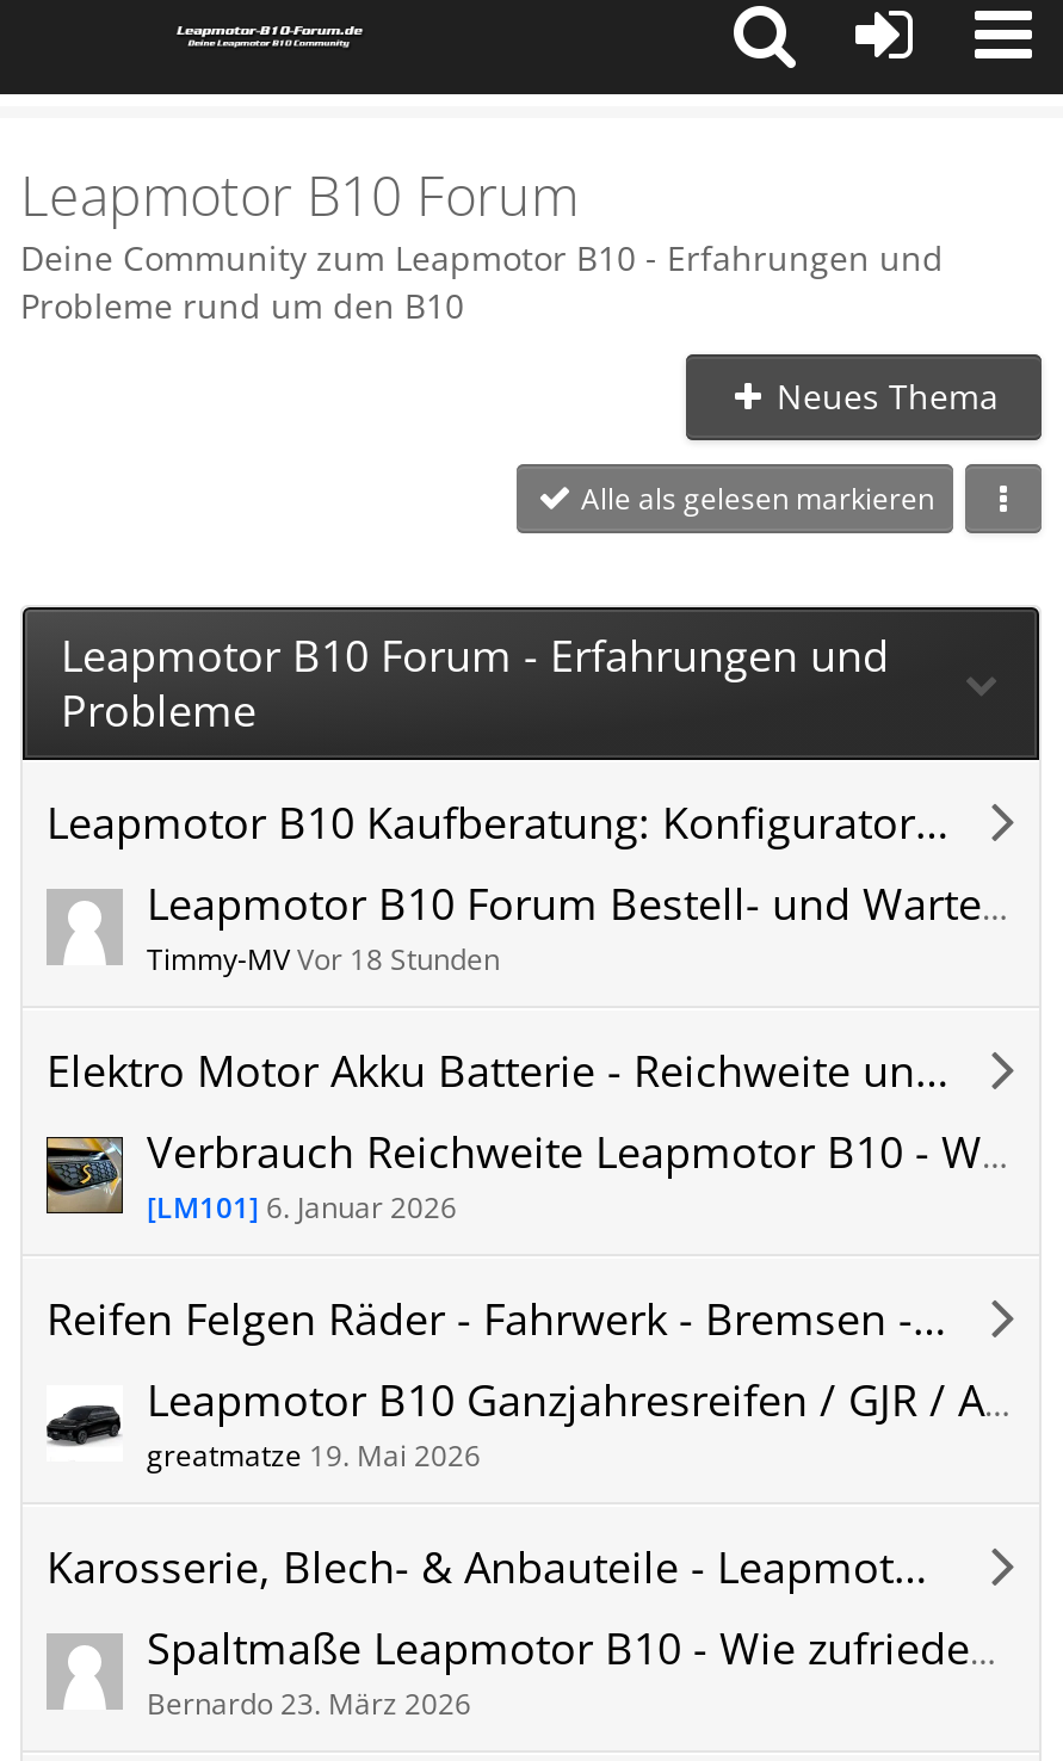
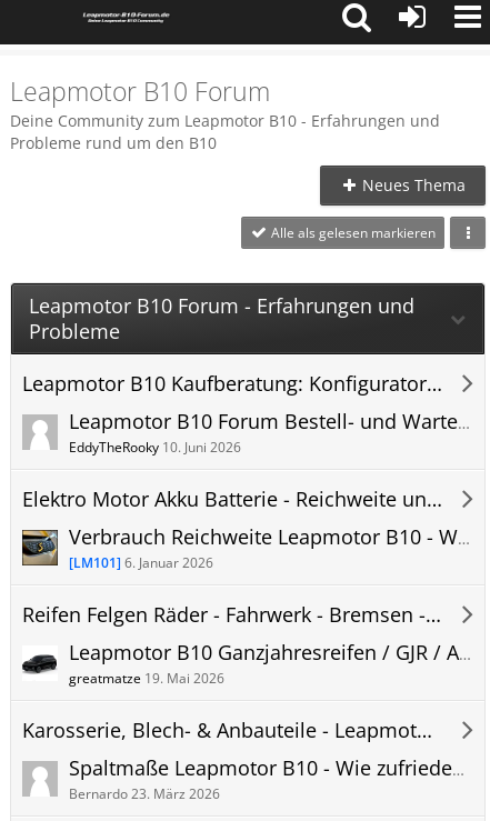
- Timmy-MV Vor 18 Stunden
+ EddyTheRooky 10. Juni 2026
